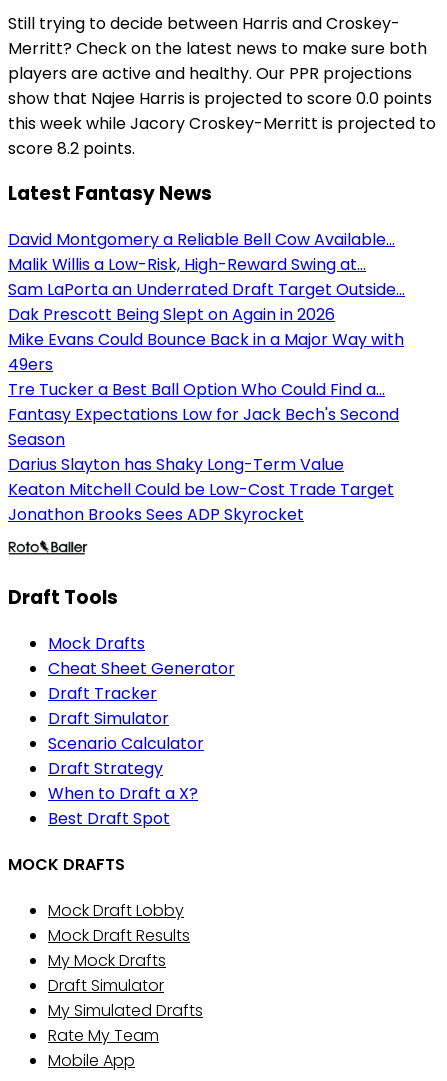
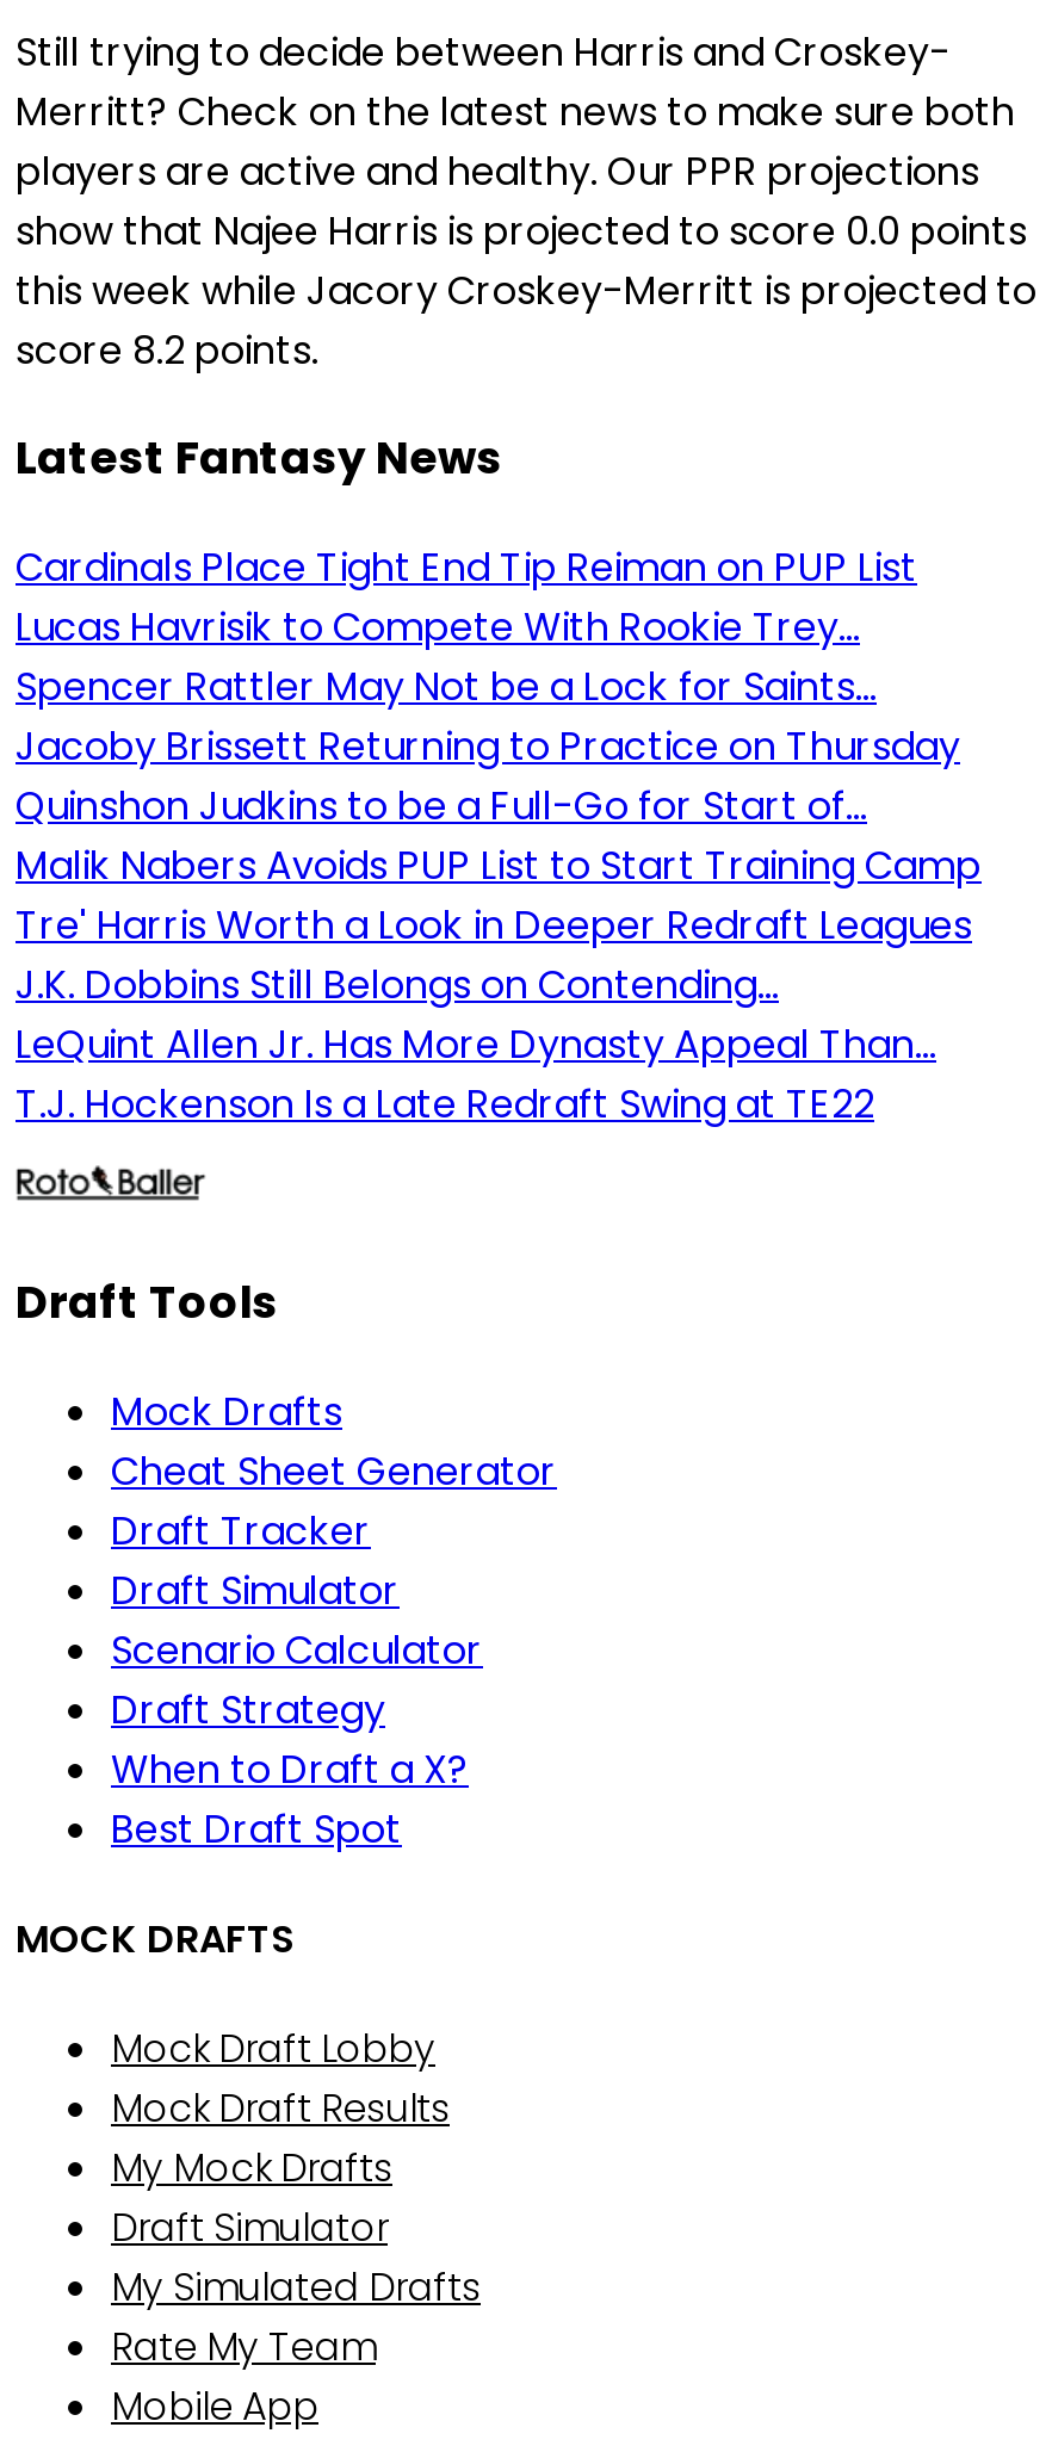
- David Montgomery a Reliable Bell Cow Available...
- Malik Willis a Low-Risk, High-Reward Swing at...
- Sam LaPorta an Underrated Draft Target Outside...
- Dak Prescott Being Slept on Again in 2026
- Mike Evans Could Bounce Back in a Major Way with
- 49ers
- Tre Tucker a Best Ball Option Who Could Find a...
- Fantasy Expectations Low for Jack Bech's Second
- Season
- Darius Slayton has Shaky Long-Term Value
- Keaton Mitchell Could be Low-Cost Trade Target
- Jonathon Brooks Sees ADP Skyrocket
+ Cardinals Place Tight End Tip Reiman on PUP List
+ Lucas Havrisik to Compete With Rookie Trey...
+ Spencer Rattler May Not be a Lock for Saints...
+ Jacoby Brissett Returning to Practice on Thursday
+ Quinshon Judkins to be a Full-Go for Start of...
+ Malik Nabers Avoids PUP List to Start Training Camp
+ Tre' Harris Worth a Look in Deeper Redraft Leagues
+ J.K. Dobbins Still Belongs on Contending...
+ LeQuint Allen Jr. Has More Dynasty Appeal Than...
+ T.J. Hockenson Is a Late Redraft Swing at TE22
